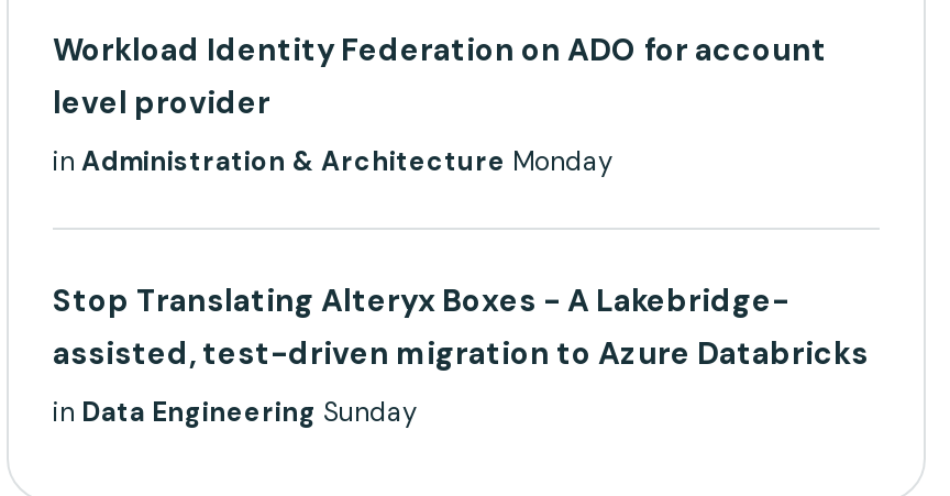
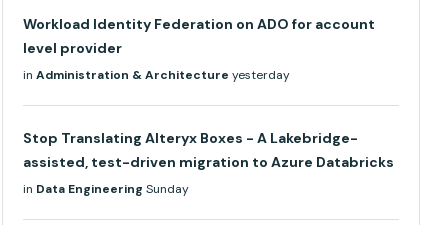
- in Administration & Architecture Monday
+ in Administration & Architecture yesterday
